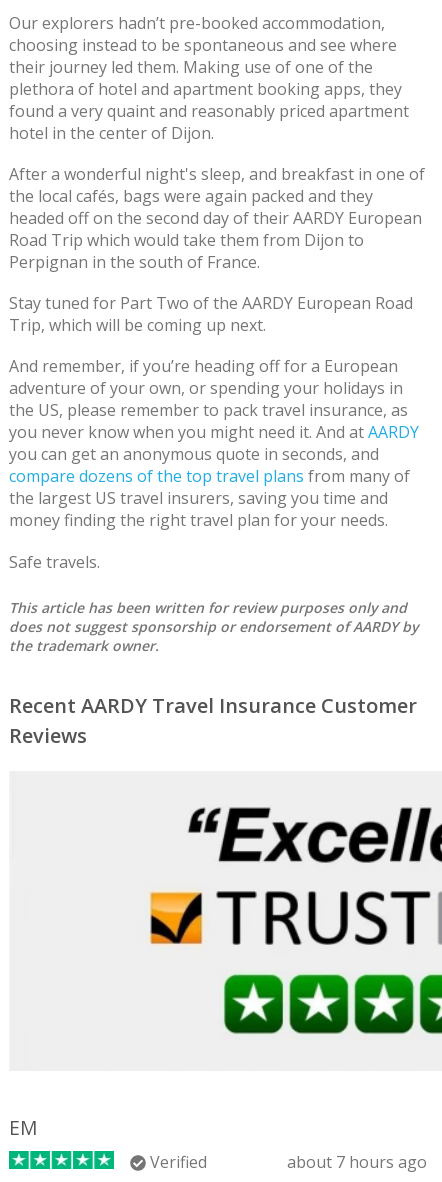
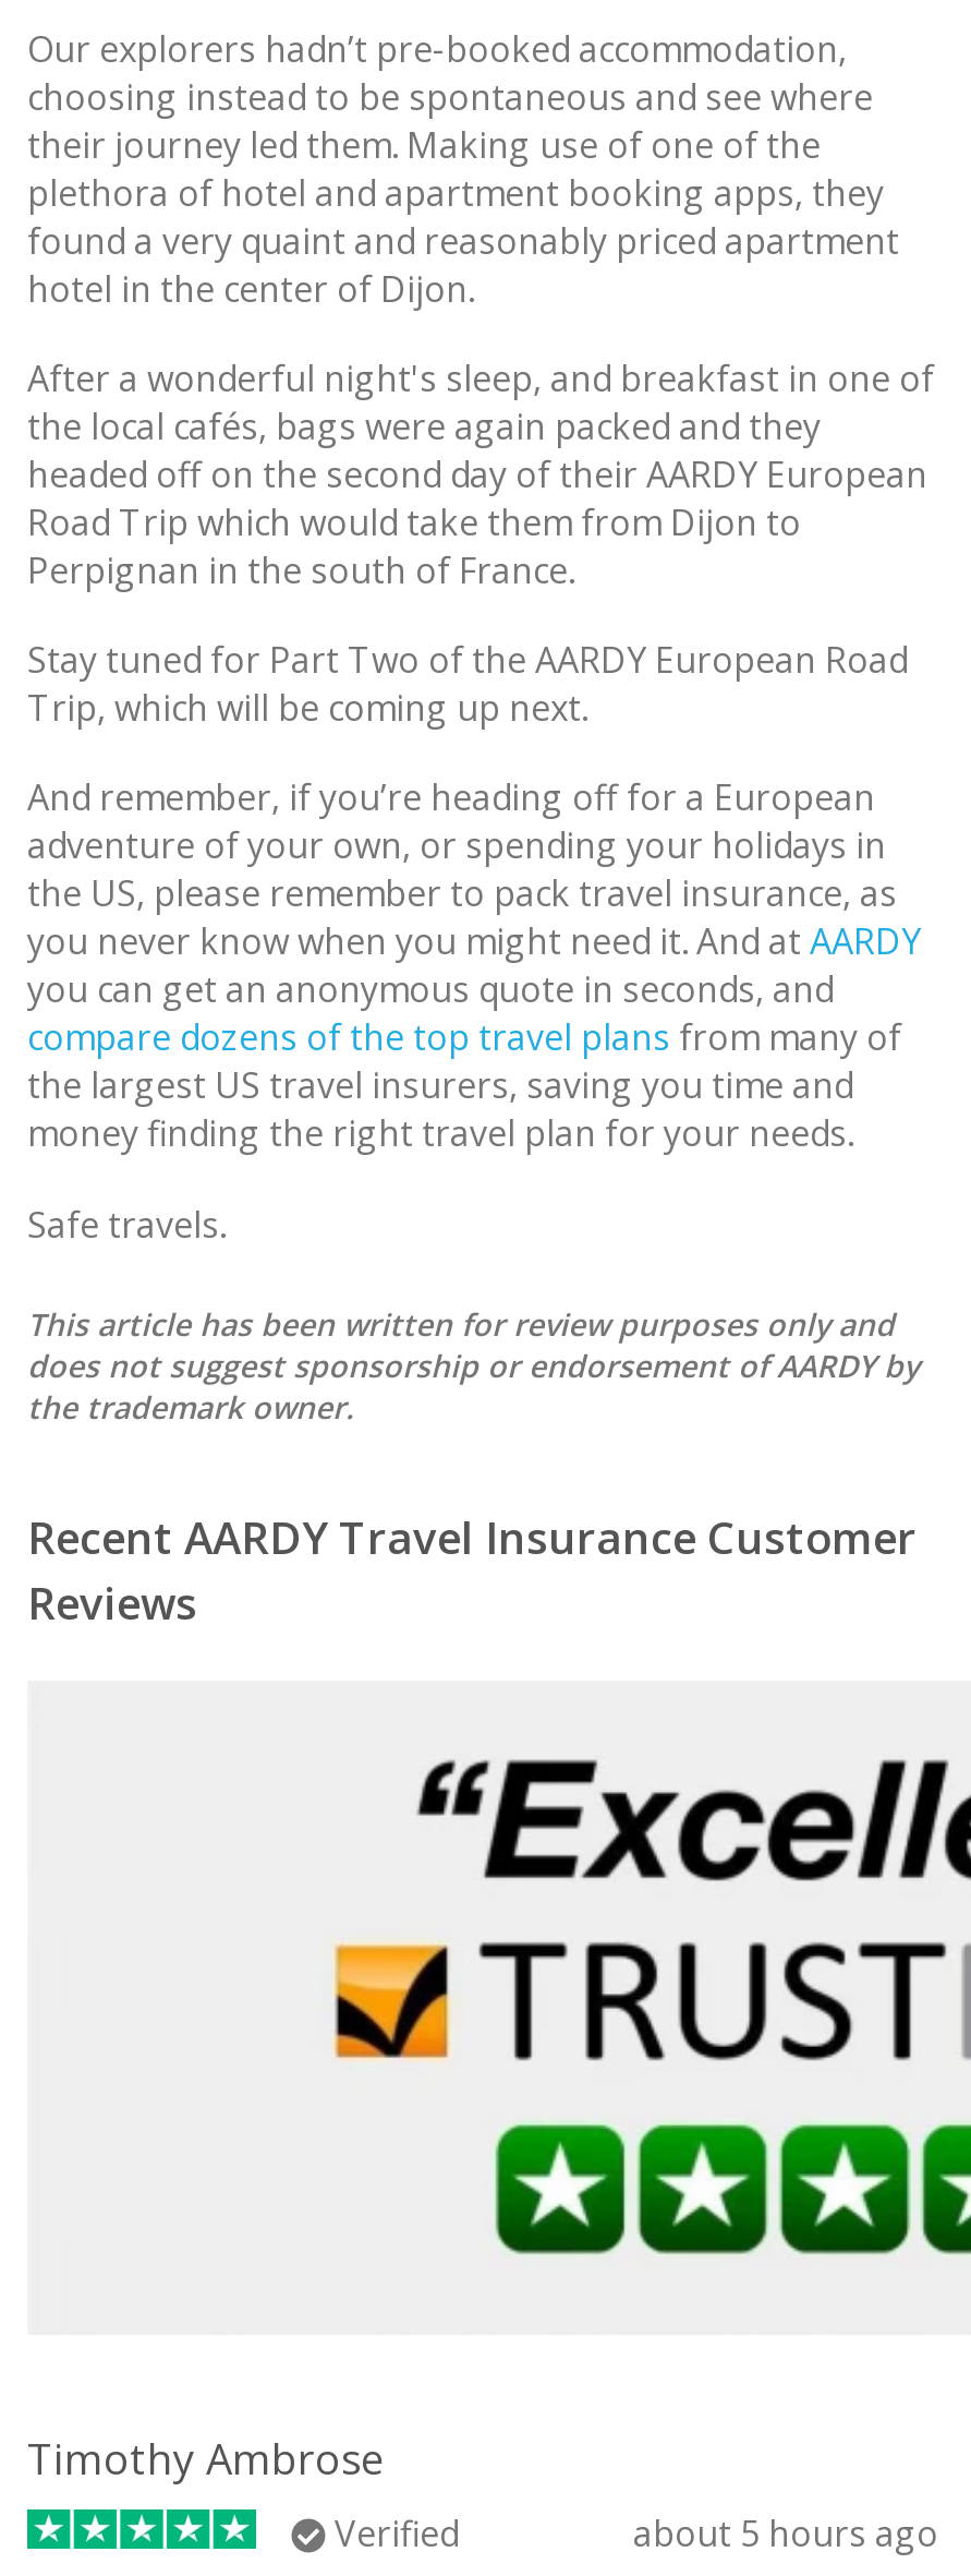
- EM
+ Timothy Ambrose

- about 7 hours ago
+ about 5 hours ago
